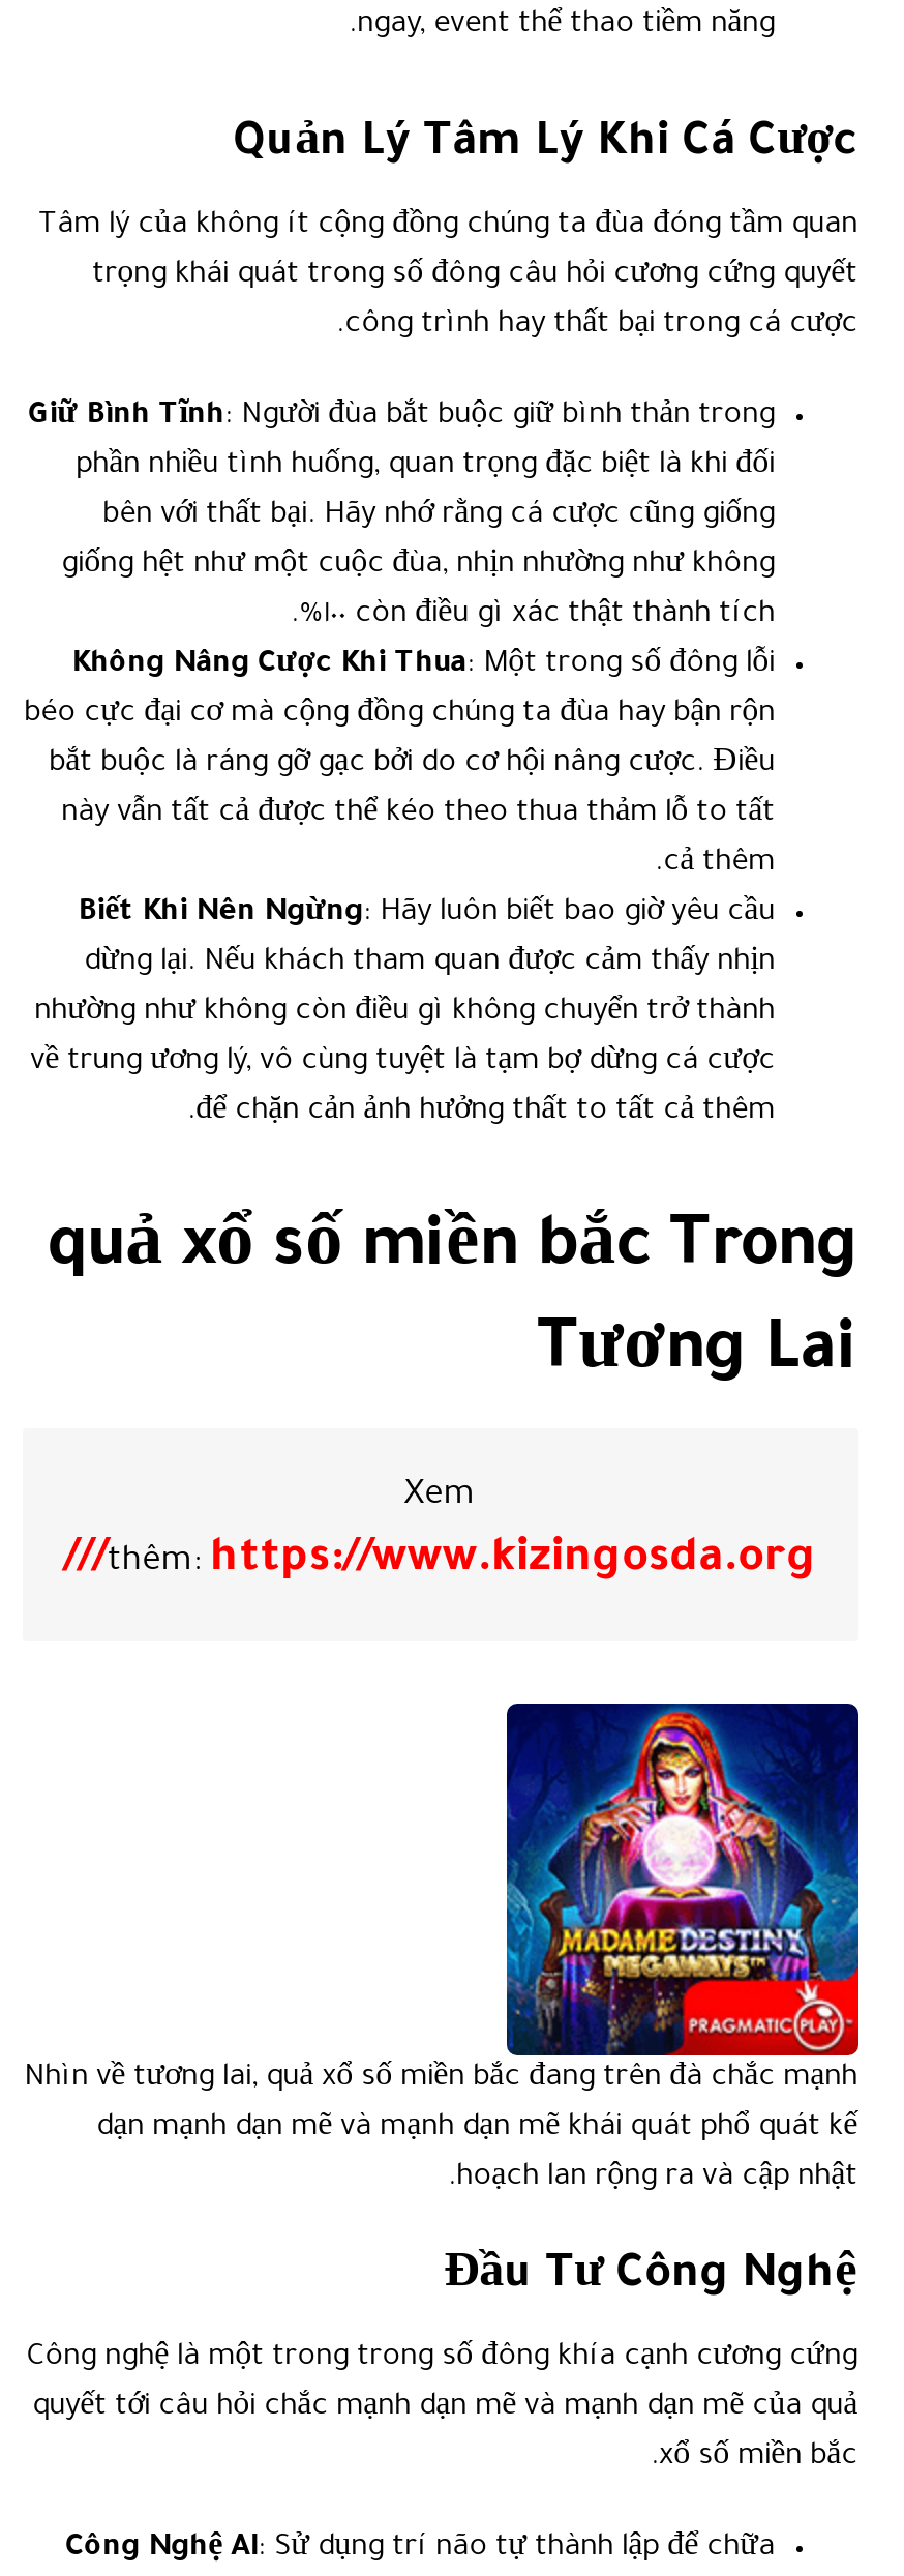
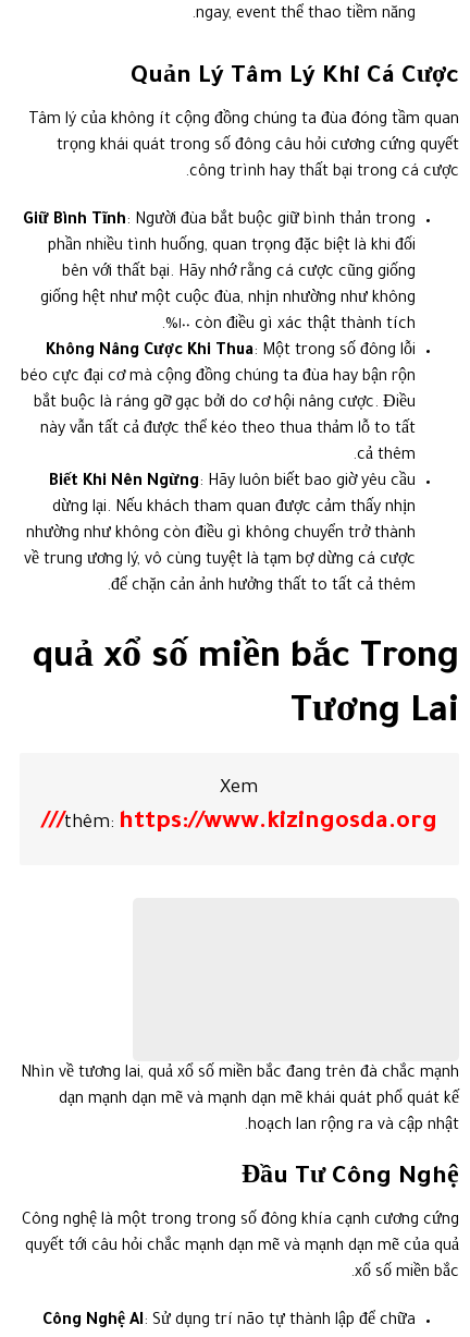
- [image]
